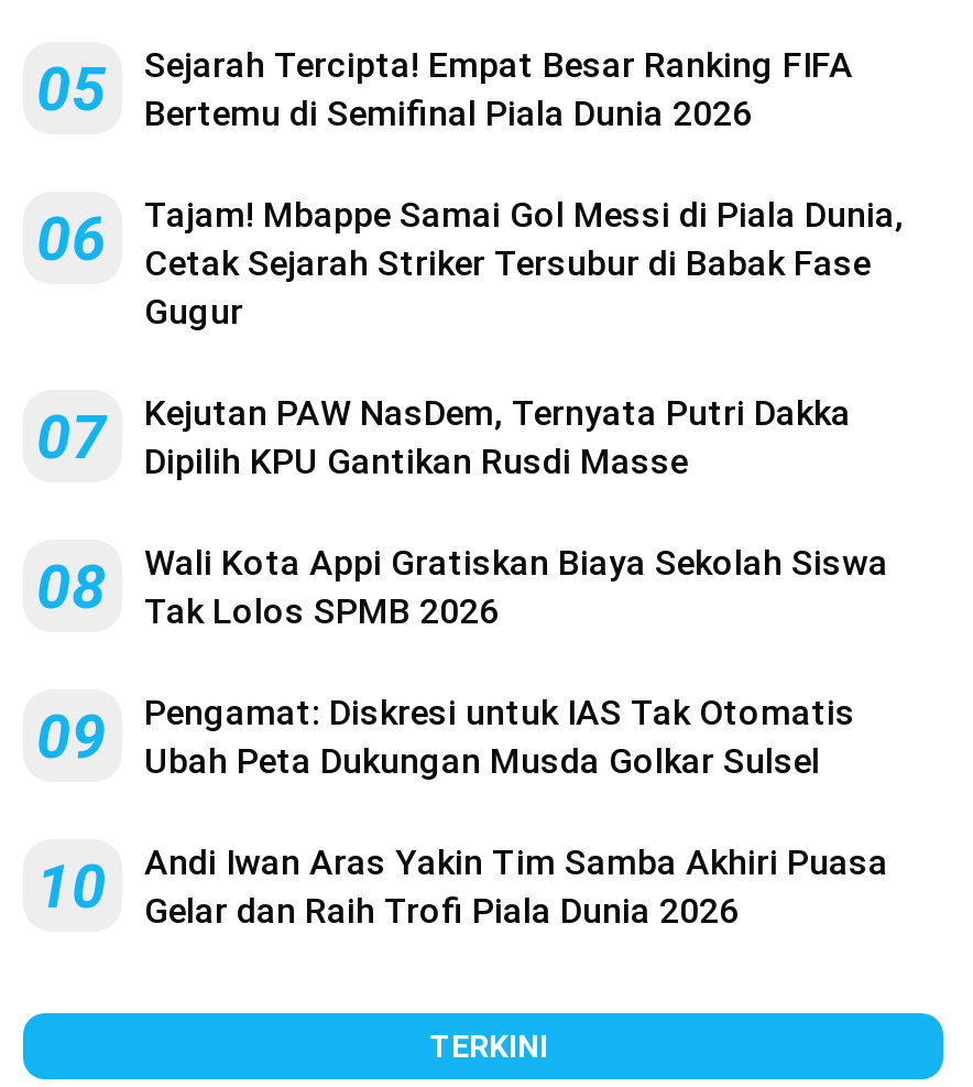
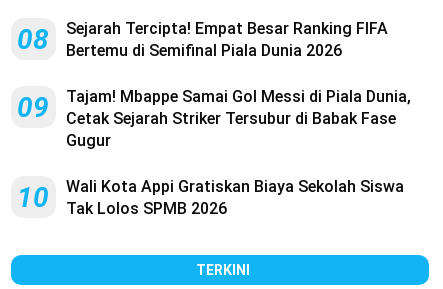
- 05 Sejarah Tercipta! Empat Besar Ranking FIFA Bertemu di Semifinal Piala Dunia 2026
+ 08 Sejarah Tercipta! Empat Besar Ranking FIFA Bertemu di Semifinal Piala Dunia 2026

- 06 Tajam! Mbappe Samai Gol Messi di Piala Dunia, Cetak Sejarah Striker Tersubur di Babak Fase
+ 09 Tajam! Mbappe Samai Gol Messi di Piala Dunia, Cetak Sejarah Striker Tersubur di Babak Fase

- 07
- Kejutan PAW NasDem, Ternyata Putri Dakka
- Dipilih KPU Gantikan Rusdi Masse
- 08
+ 10

- 09
- Pengamat: Diskresi untuk IAS Tak Otomatis
- Ubah Peta Dukungan Musda Golkar Sulsel
- 10
- Andi Iwan Aras Yakin Tim Samba Akhiri Puasa
- Gelar dan Raih Trofi Piala Dunia 2026
